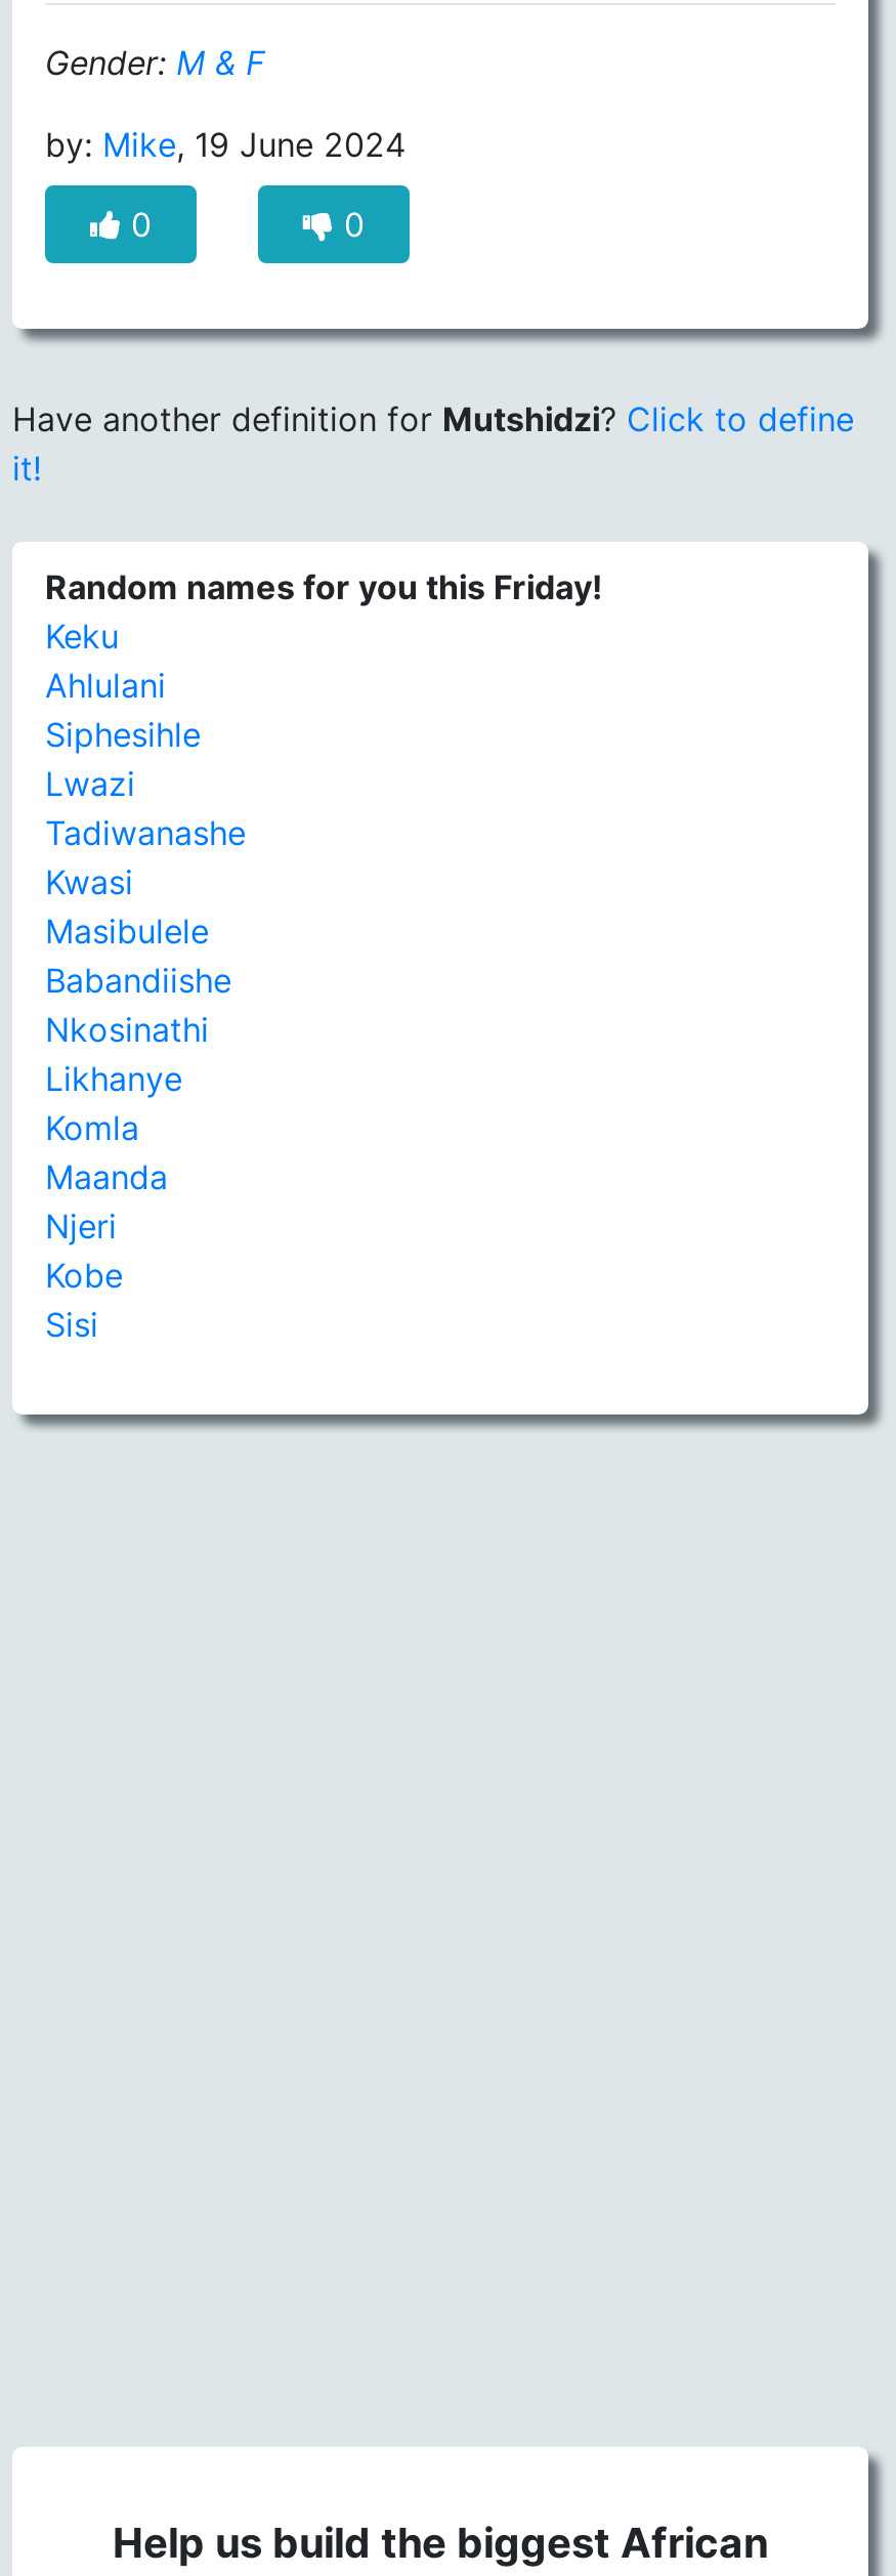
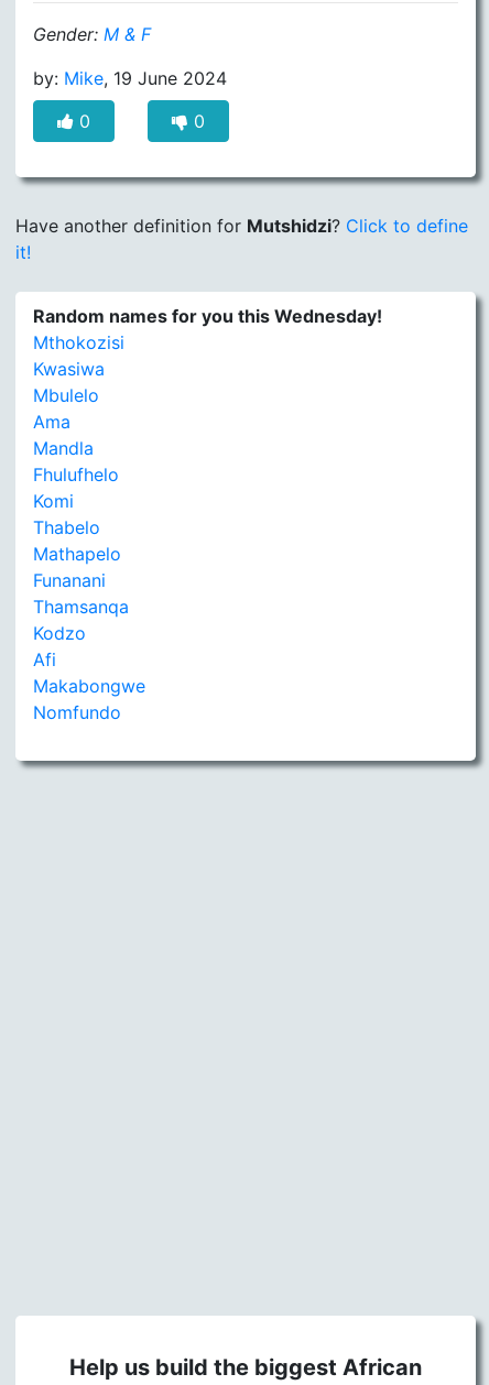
- Random names for you this Friday!
- Keku
- Ahlulani
- Siphesihle
- Lwazi
- Tadiwanashe
- Kwasi
- Masibulele
- Babandiishe
- Nkosinathi
- Likhanye
- Komla
- Maanda
- Njeri
- Kobe
- Sisi
+ Random names for you this Wednesday!
+ Mthokozisi
+ Kwasiwa
+ Mbulelo
+ Ama
+ Mandla
+ Fhulufhelo
+ Komi
+ Thabelo
+ Mathapelo
+ Funanani
+ Thamsanqa
+ Kodzo
+ Afi
+ Makabongwe
+ Nomfundo
